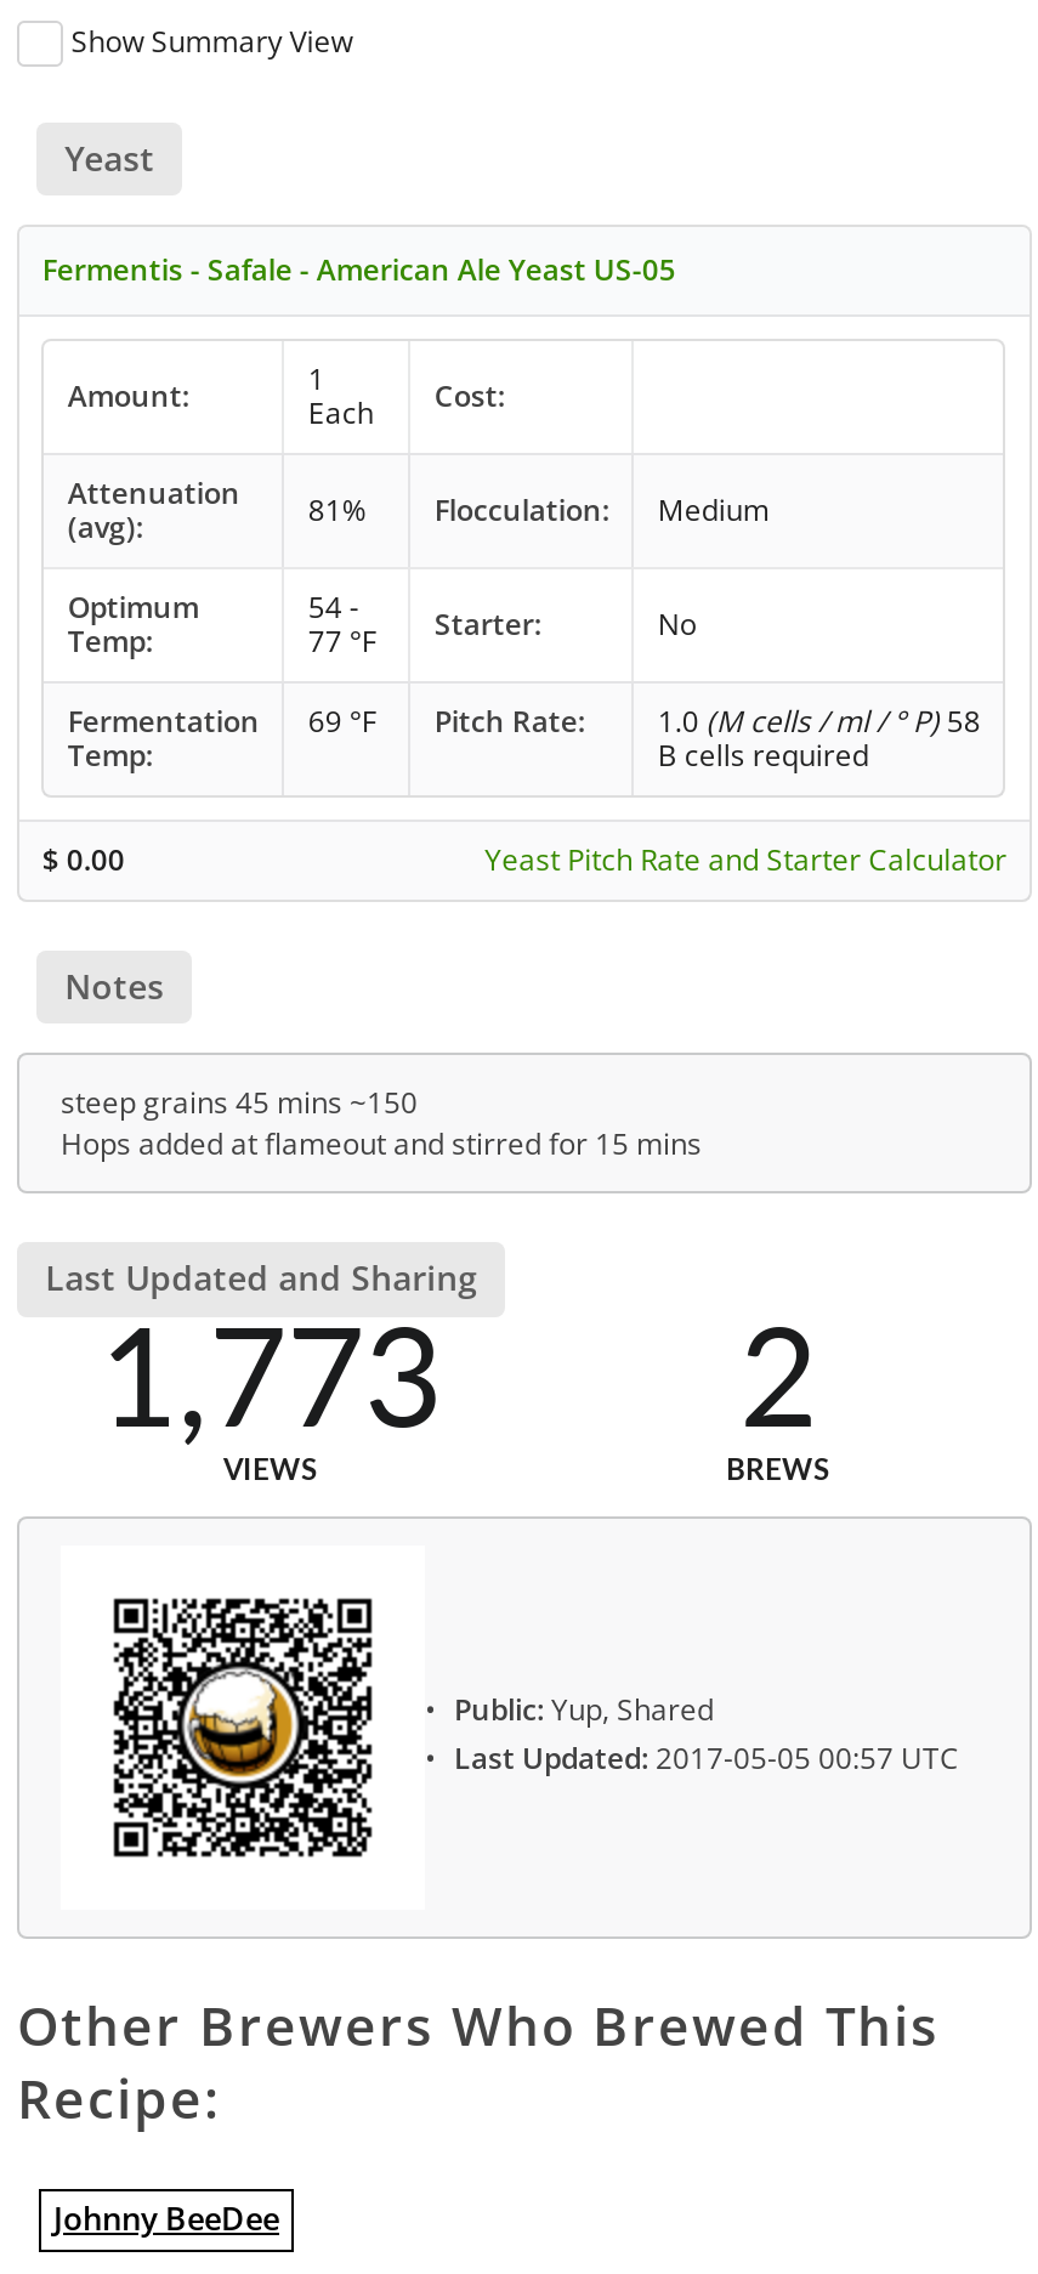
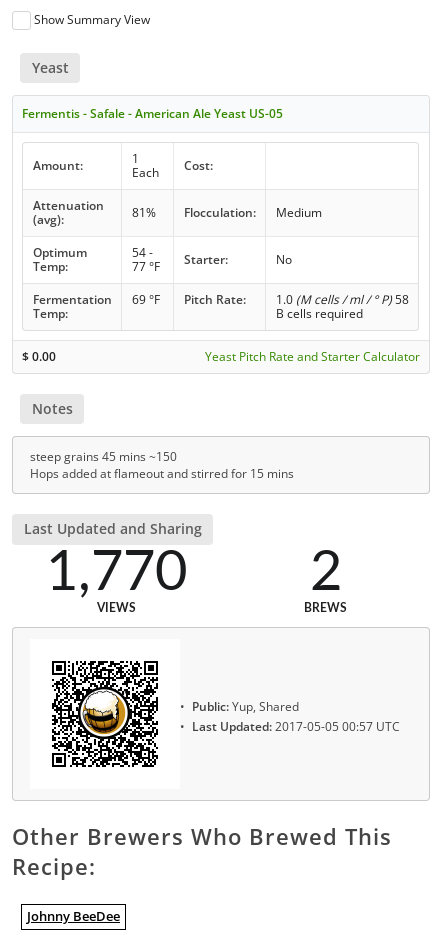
- 1,773
+ 1,770
